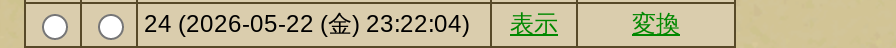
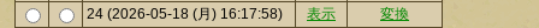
- 24 (2026-05-22 (金) 23:22:04) 表示
+ 24 (2026-05-18 (月) 16:17:58) 表示
